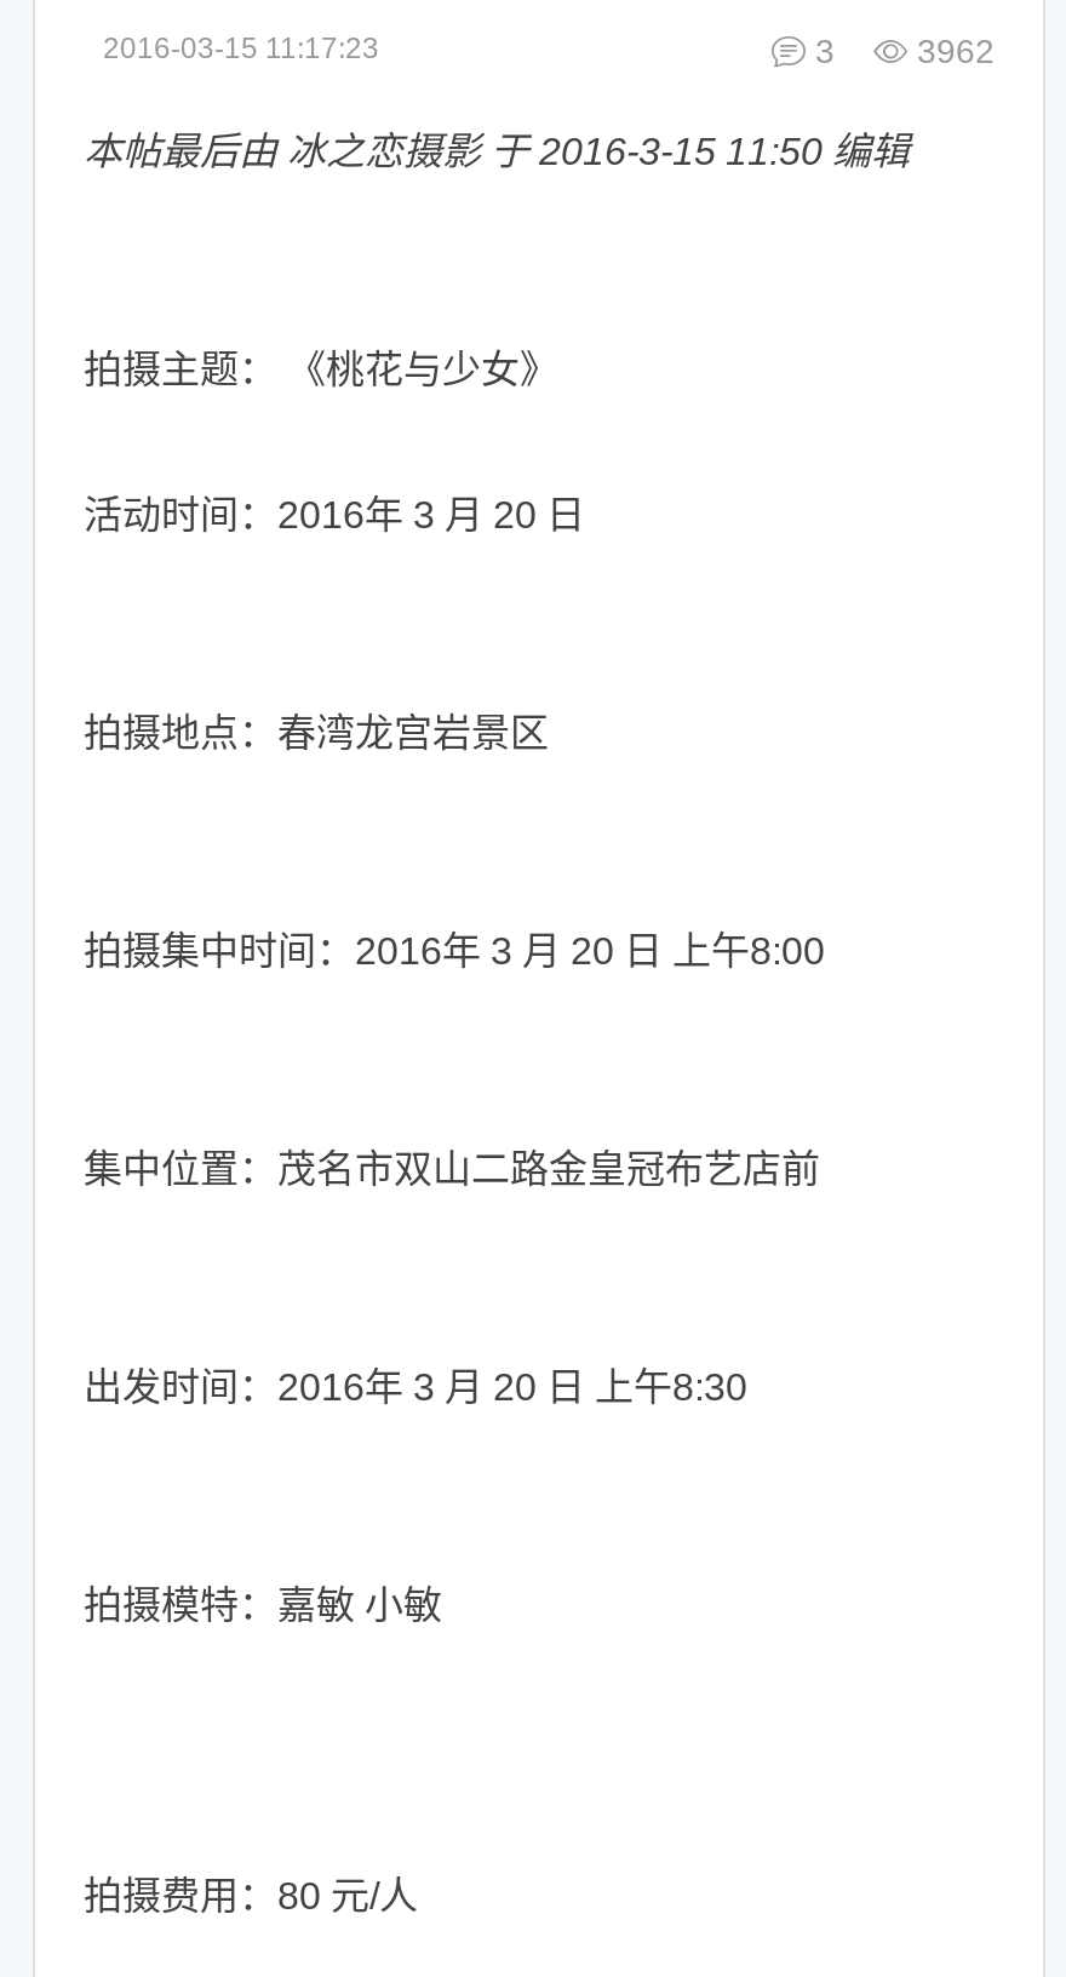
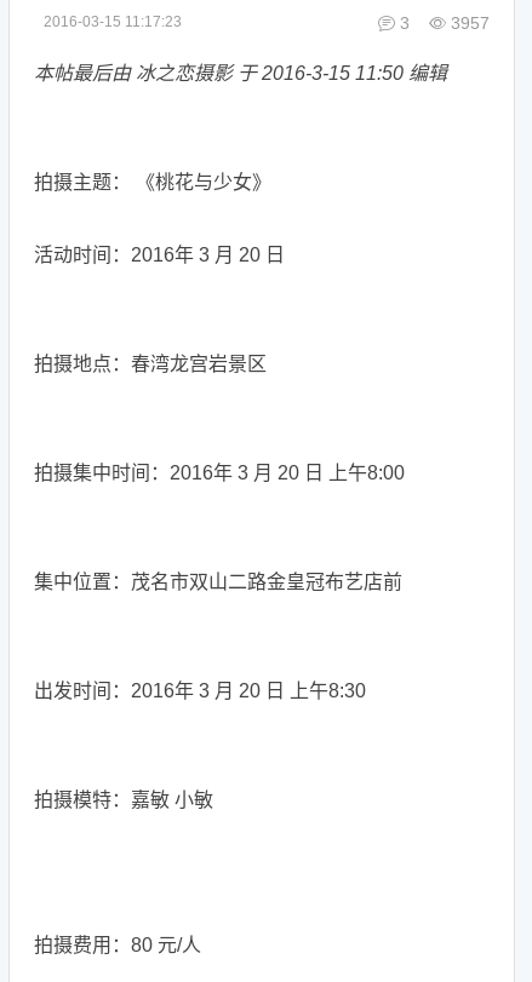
- 3 3962
+ 3 3957
